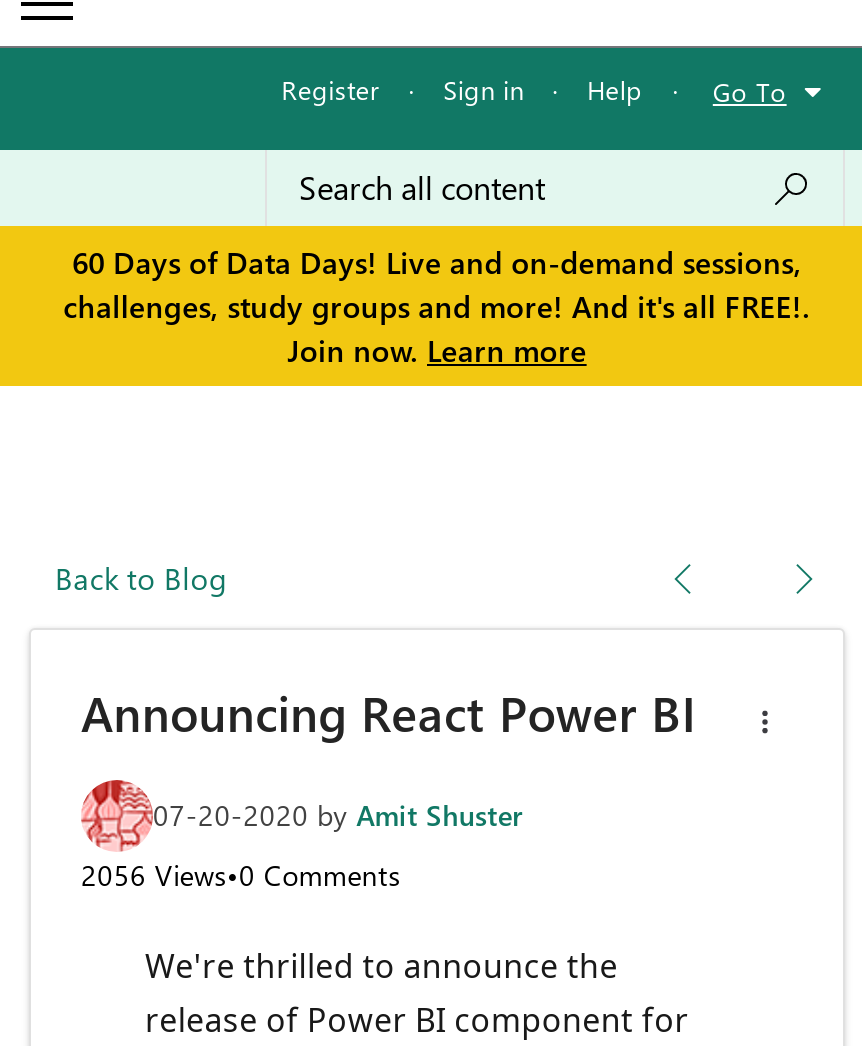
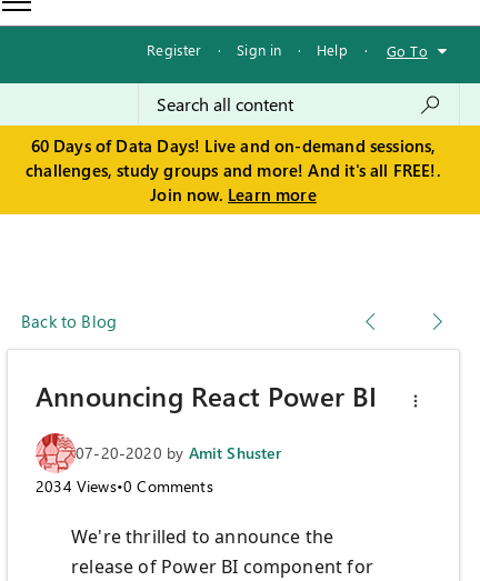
- 2056 Views•0 Comments
+ 2034 Views•0 Comments
